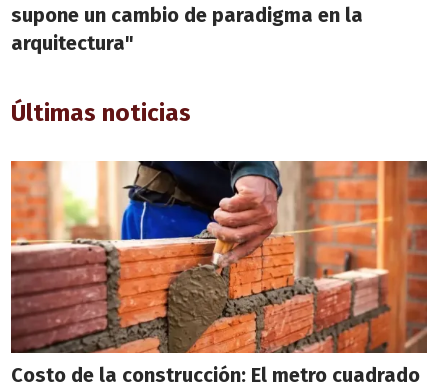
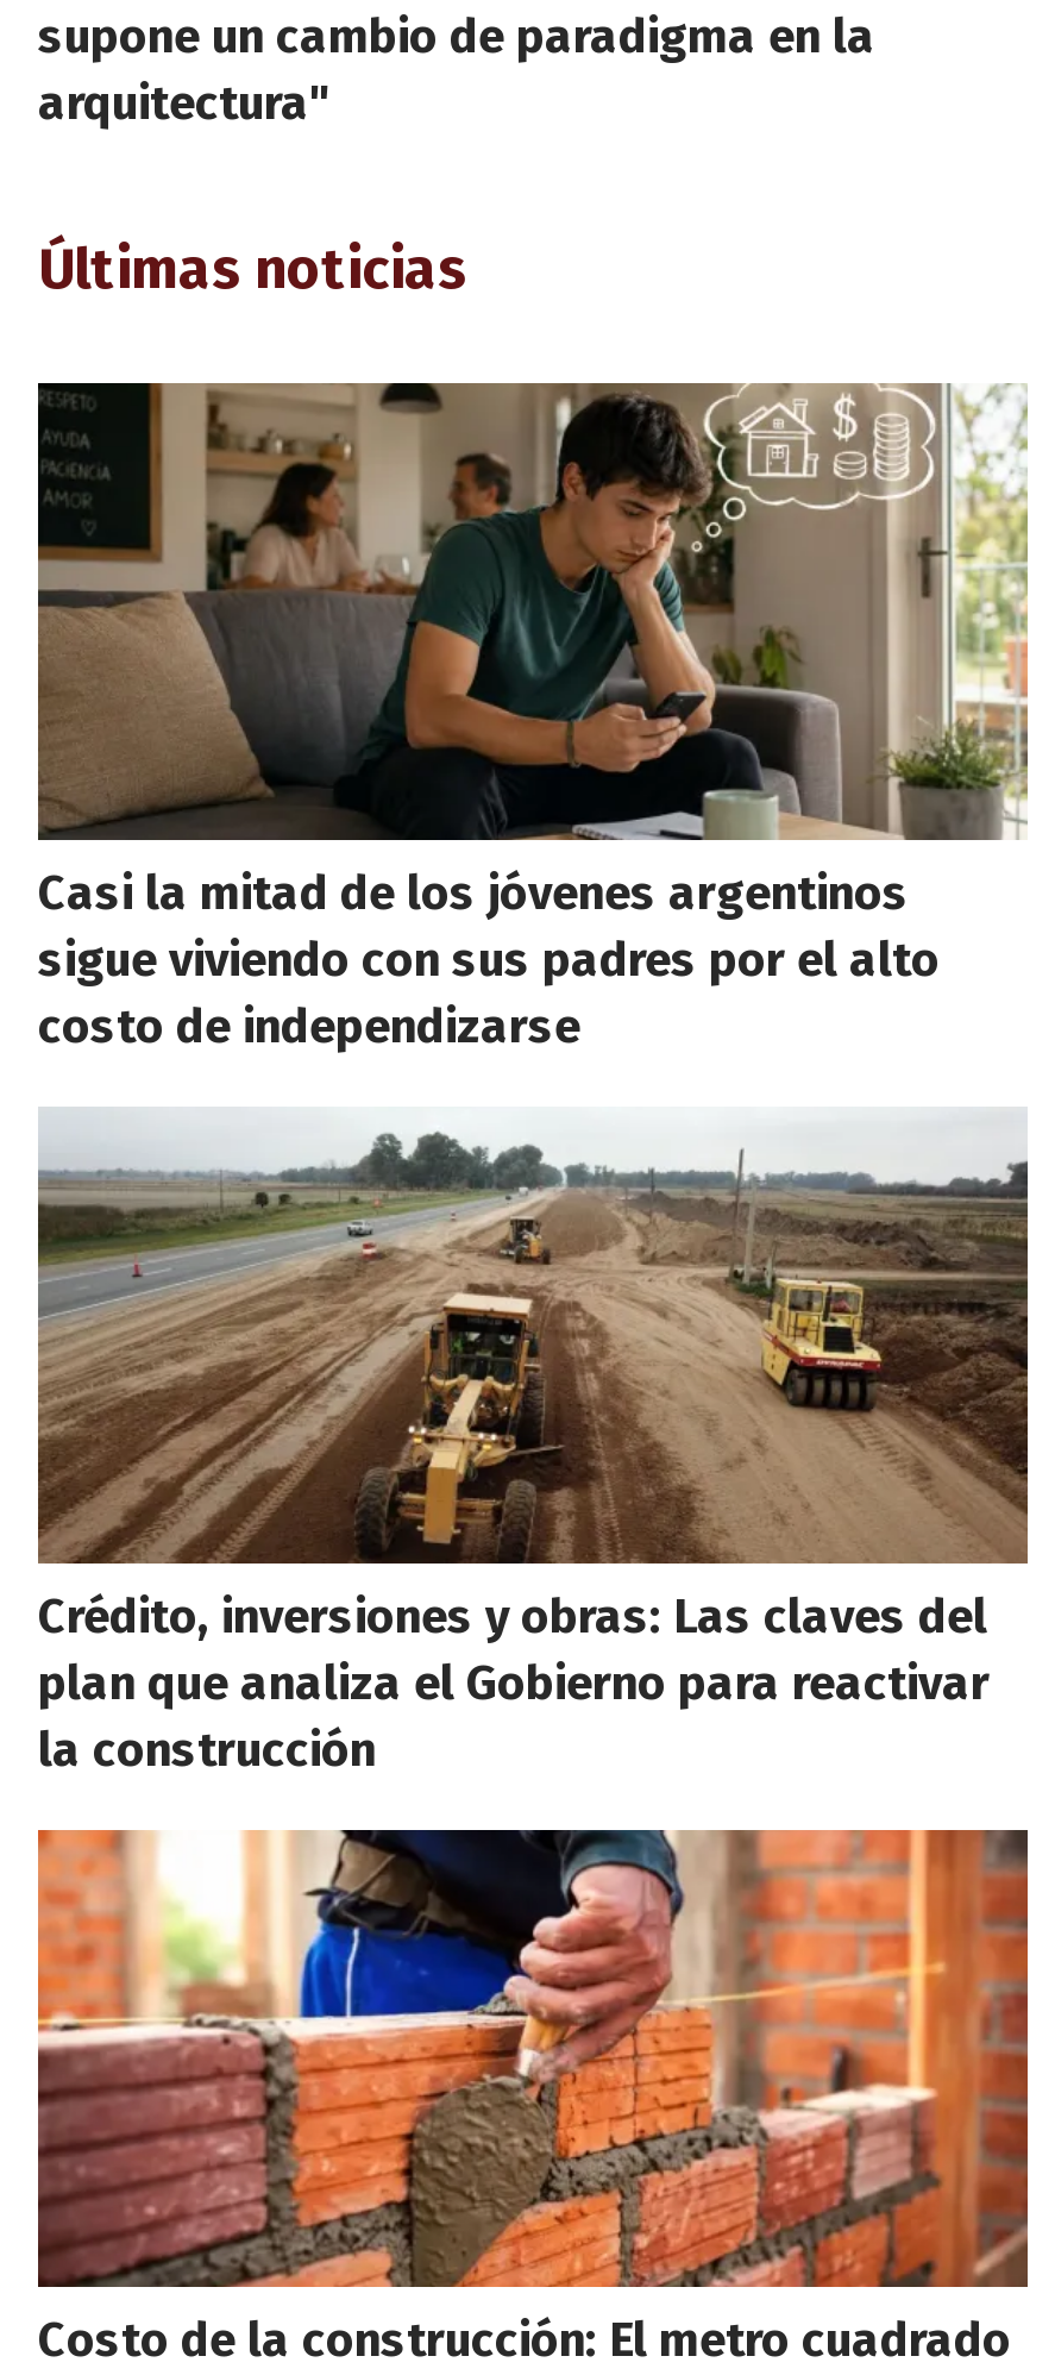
+ [image]
+ Casi la mitad de los jóvenes argentinos
+ sigue viviendo con sus padres por el alto
+ costo de independizarse

+ [image]
+ Crédito, inversiones y obras: Las claves del
+ plan que analiza el Gobierno para reactivar
+ la construcción
